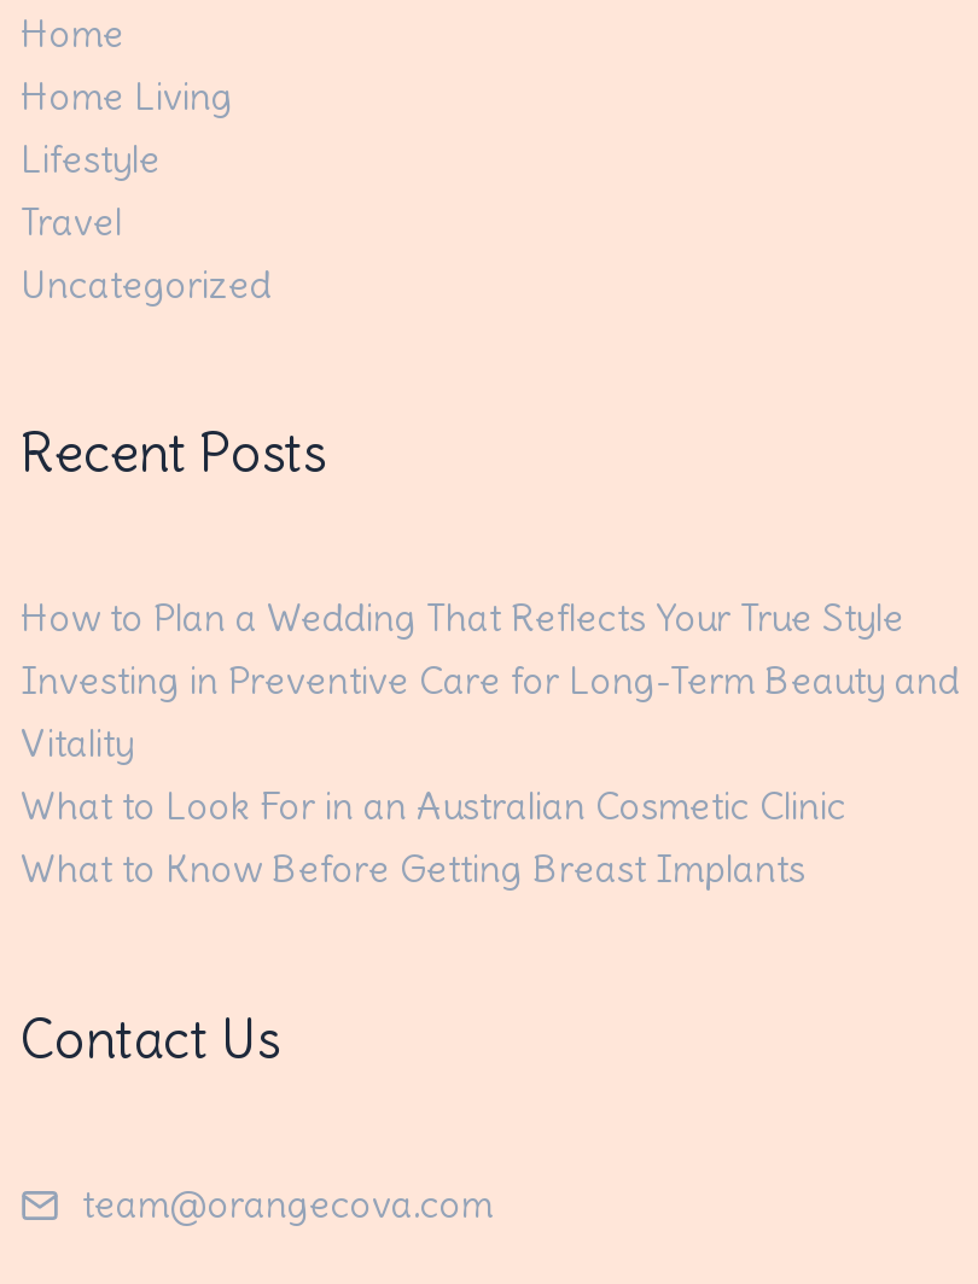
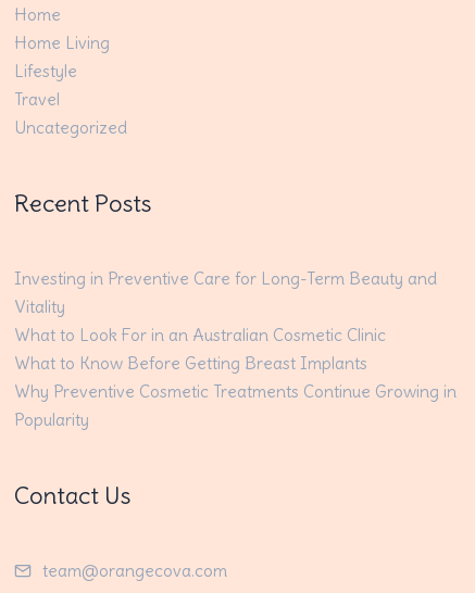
- How to Plan a Wedding That Reflects Your True Style

moved up: Investing in Preventive Care for Long-Term Beauty and | Vitality | What to Look For in an Australian Cosmetic Clinic | What to Know Before Getting Breast Implants

+ Why Preventive Cosmetic Treatments Continue Growing in
+ Popularity
